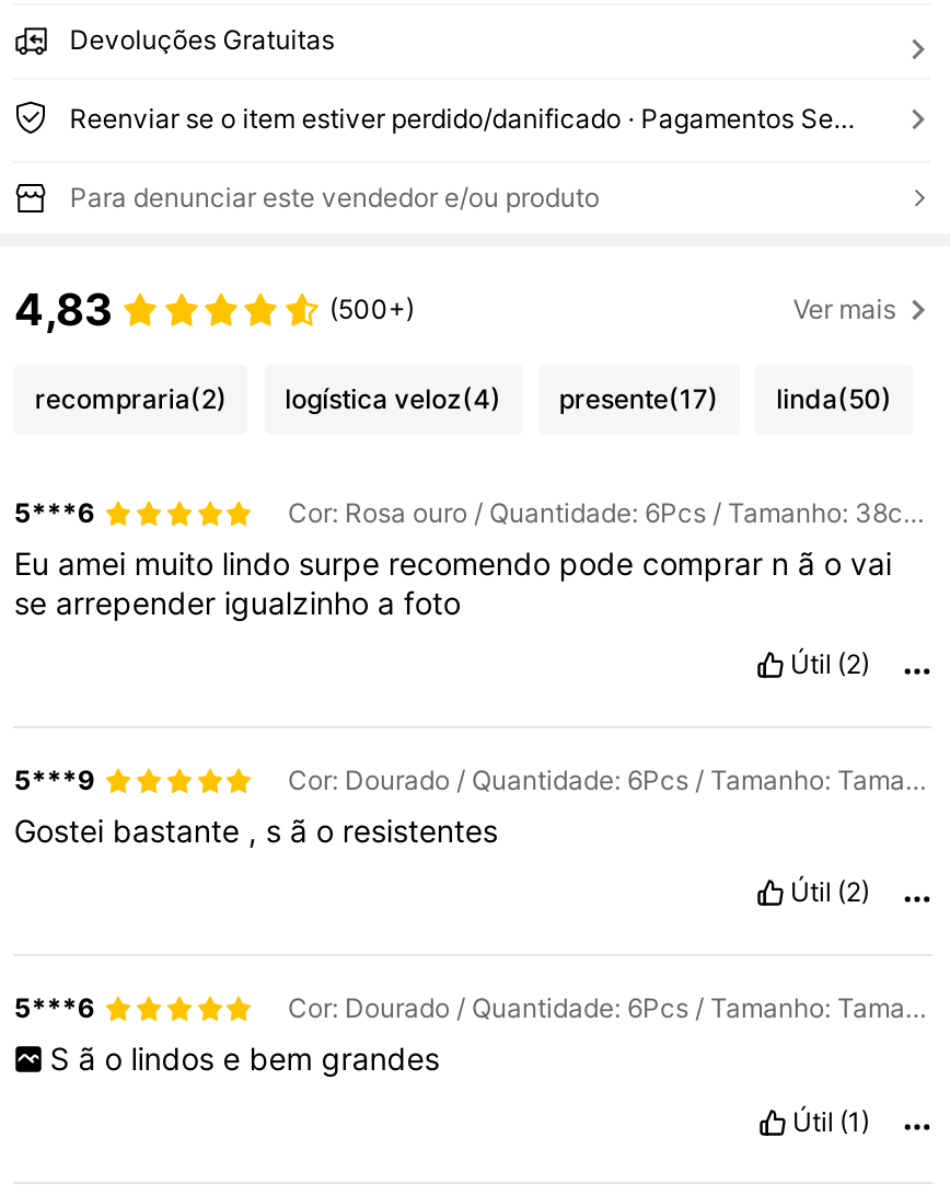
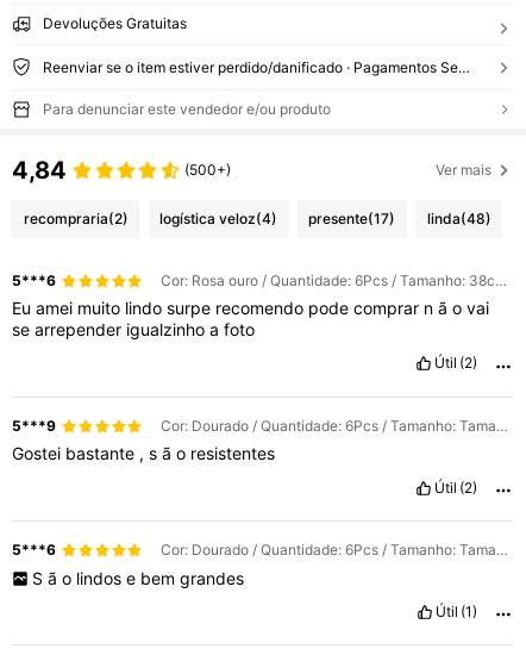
- 4,83
+ 4,84

- recompraria(2) logística veloz(4) presente(17) linda(50)
+ recompraria(2) logística veloz(4) presente(17) linda(48)
